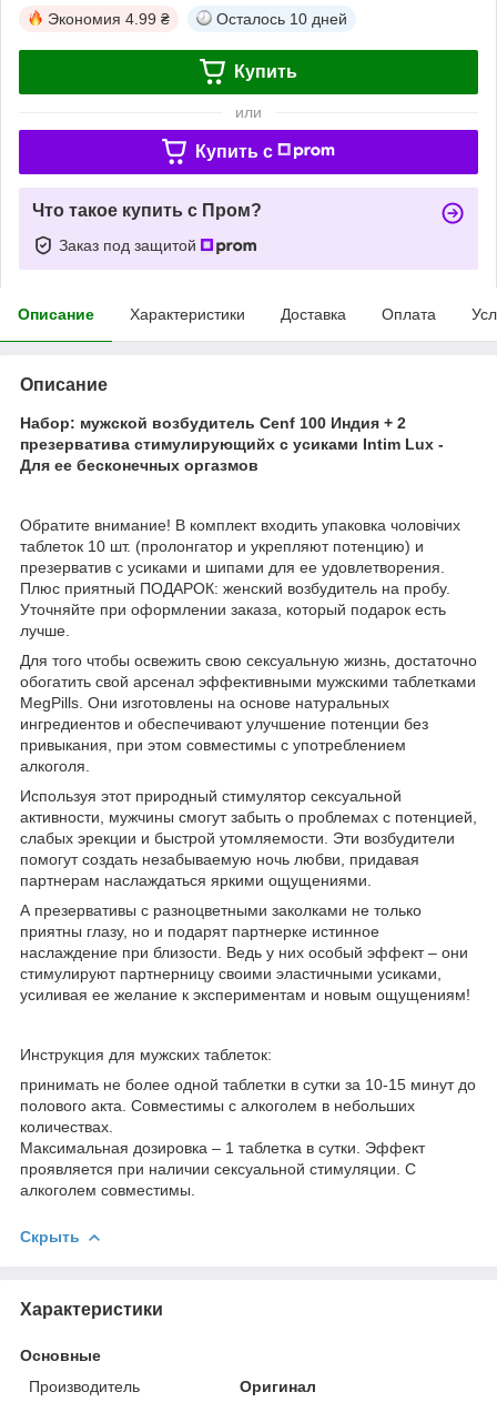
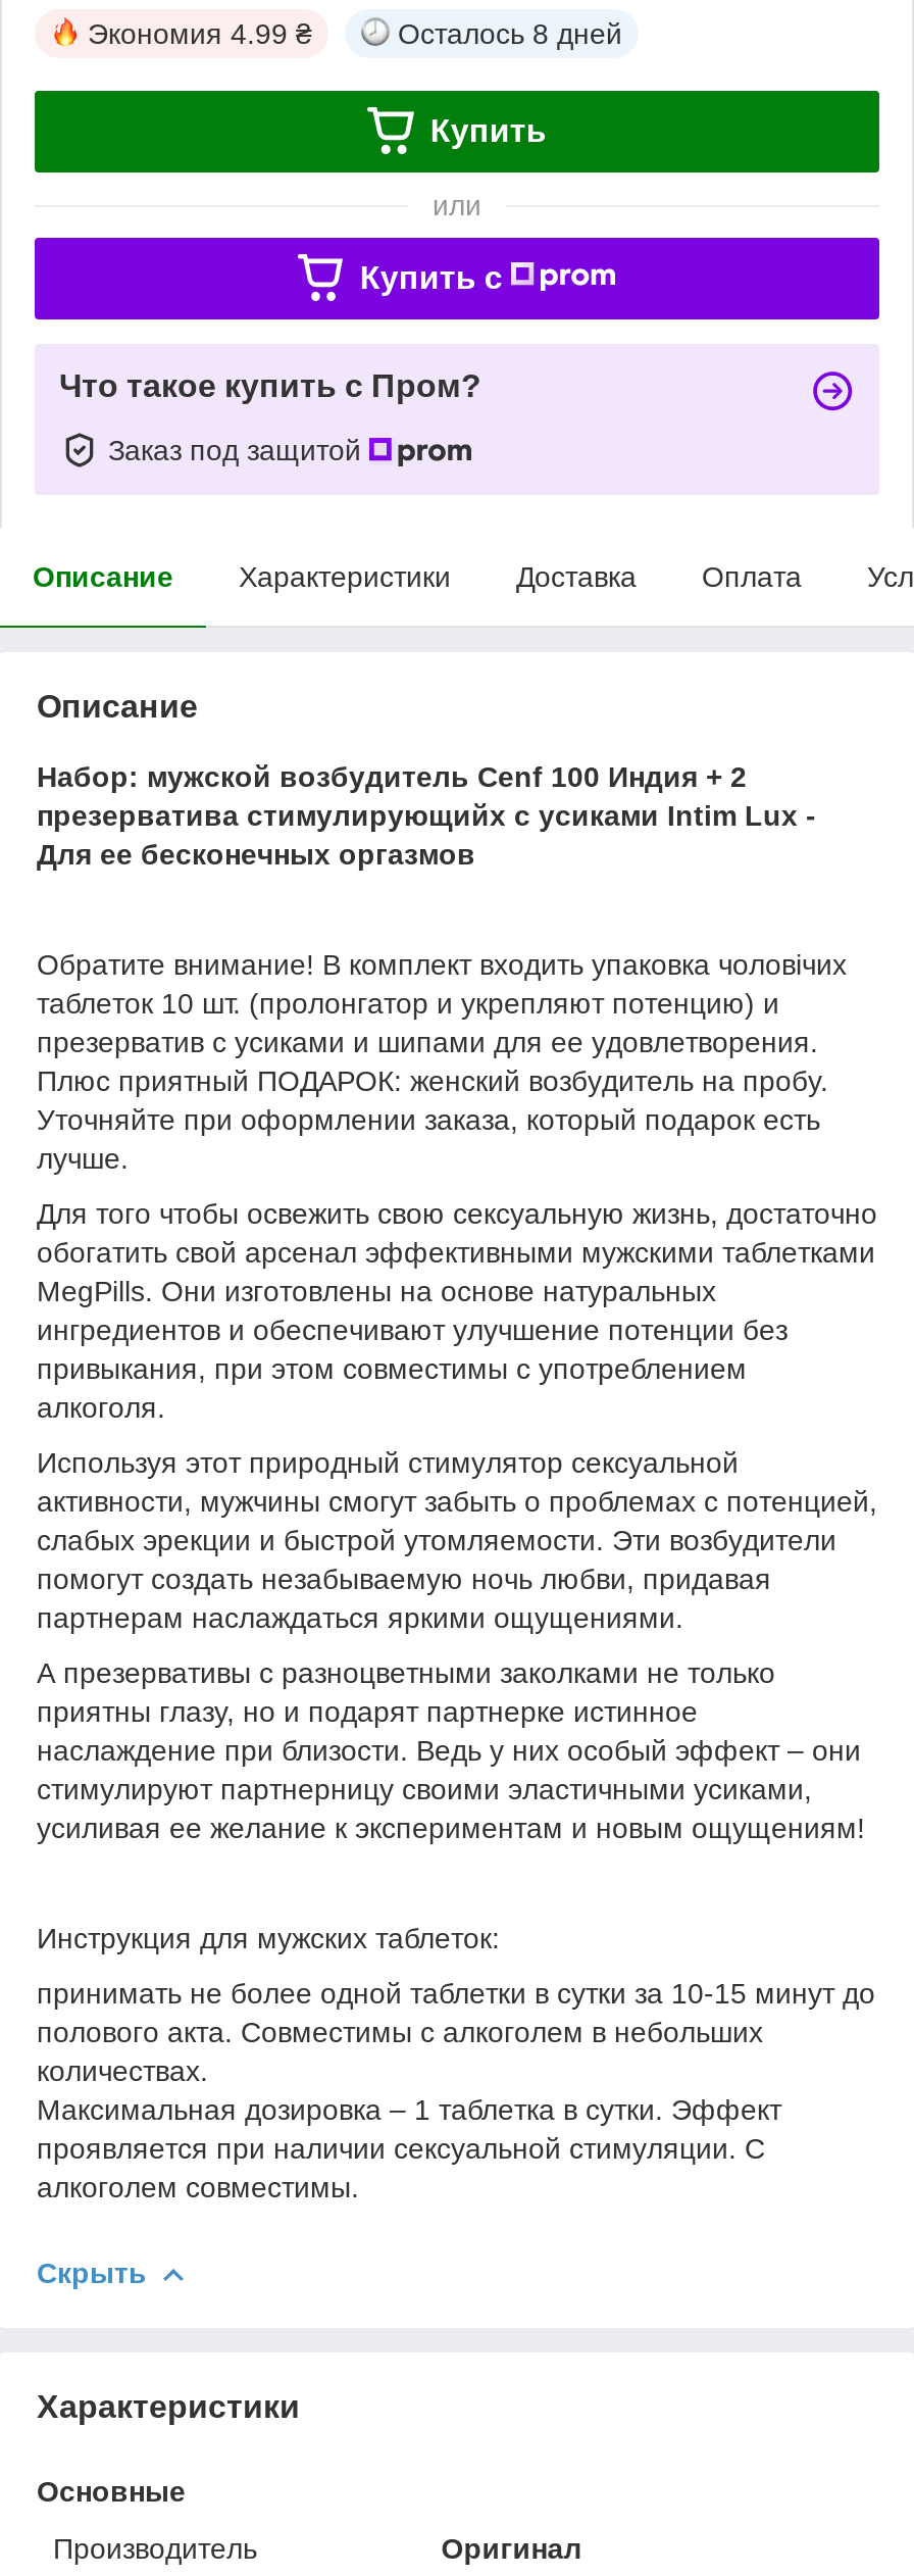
- Осталось 10 дней
+ Осталось 8 дней
